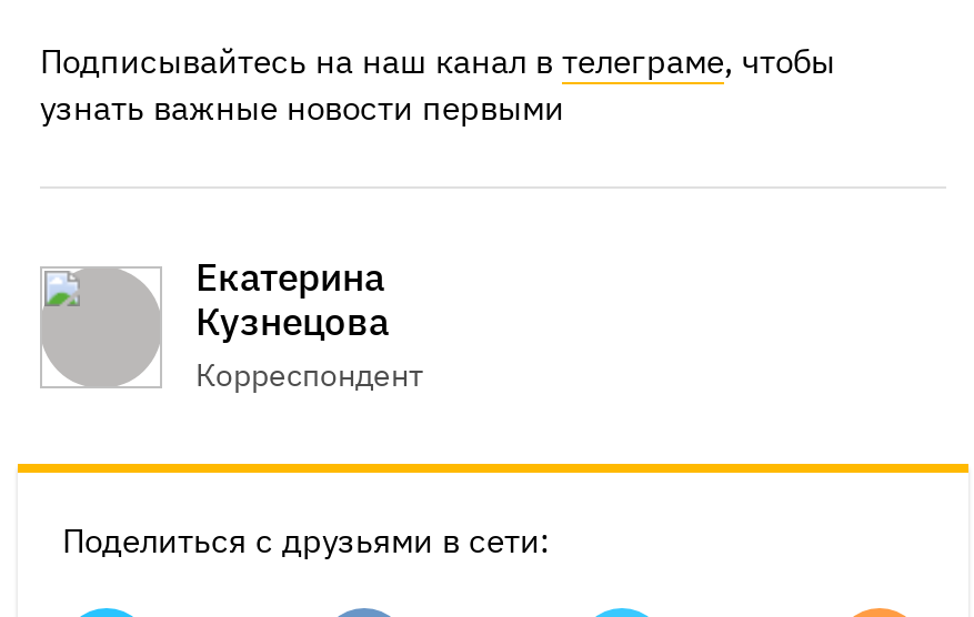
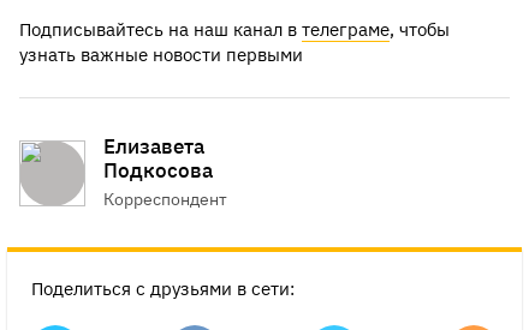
- Екатерина
- Кузнецова
+ Елизавета
+ Подкосова
